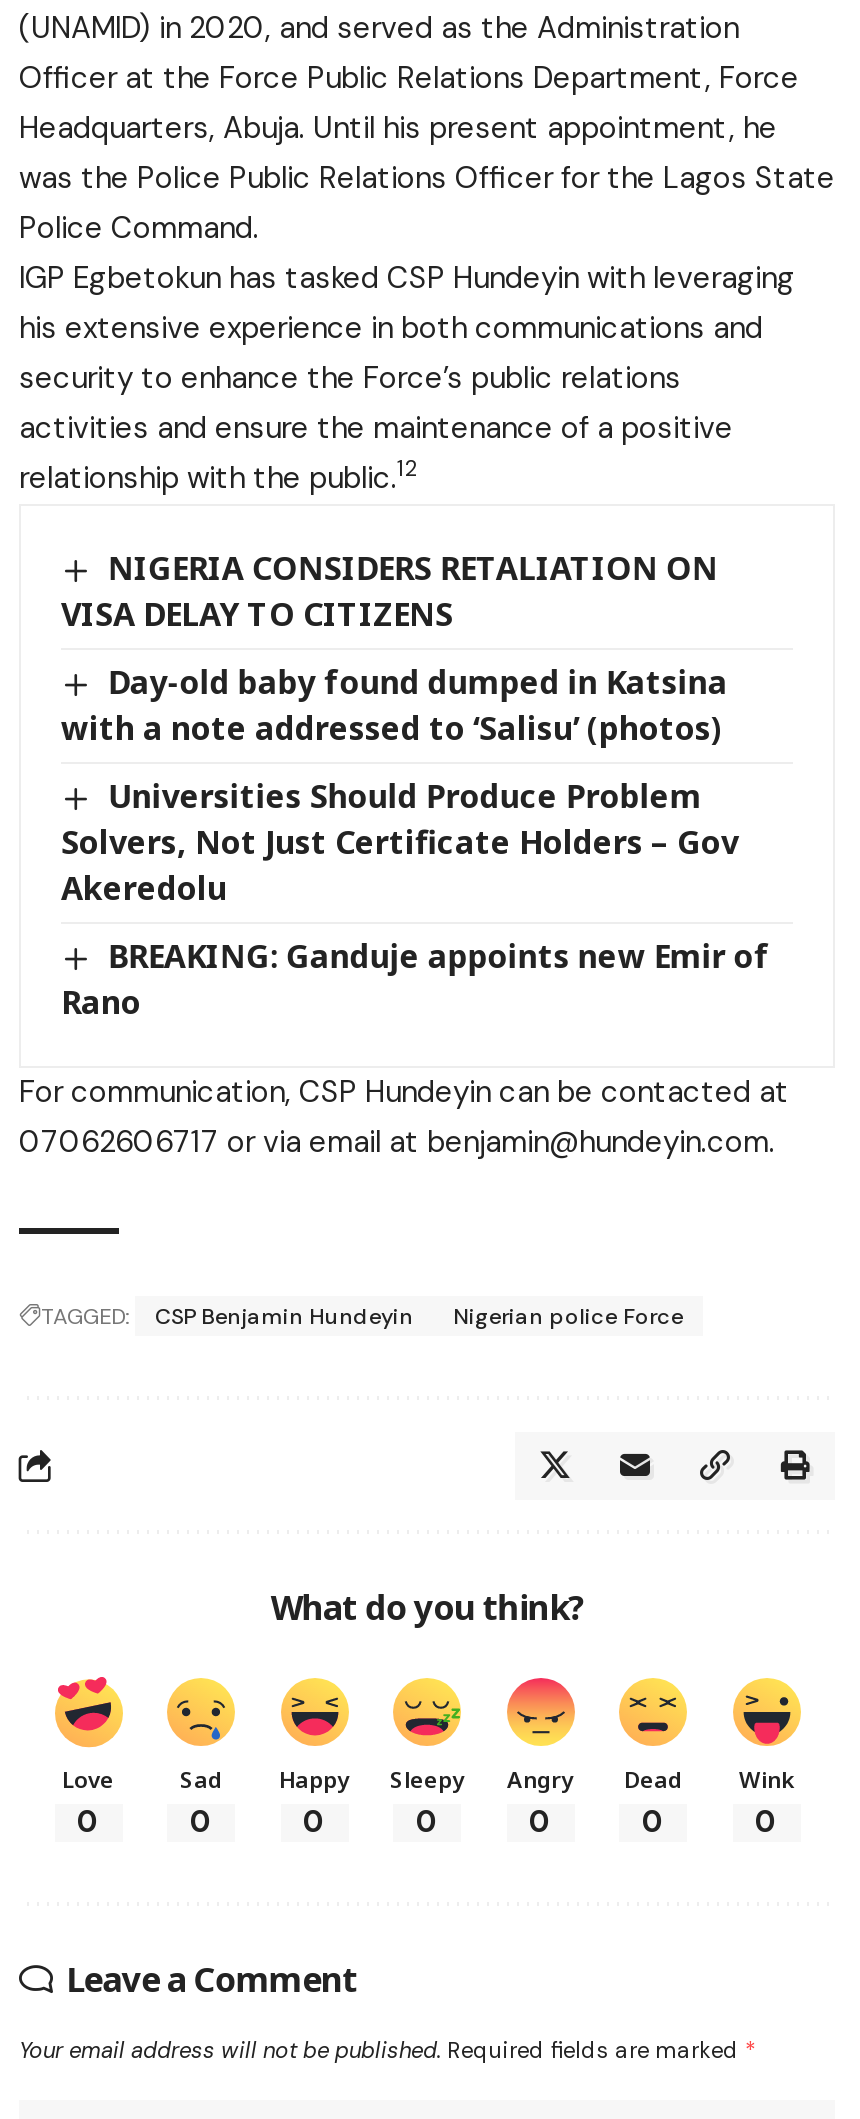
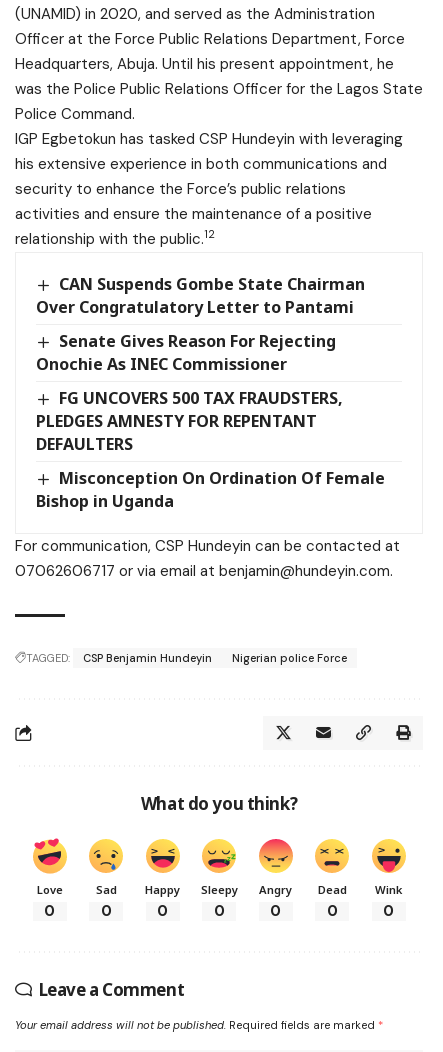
- NIGERIA CONSIDERS RETALIATION ON
- VISA DELAY TO CITIZENS
+ CAN Suspends Gombe State Chairman
+ Over Congratulatory Letter to Pantami

- Day-old baby found dumped in Katsina
- with a note addressed to ‘Salisu’ (photos)
+ Senate Gives Reason For Rejecting
+ Onochie As INEC Commissioner

- Universities Should Produce Problem
- Solvers, Not Just Certificate Holders – Gov
- Akeredolu
+ FG UNCOVERS 500 TAX FRAUDSTERS,
+ PLEDGES AMNESTY FOR REPENTANT
+ DEFAULTERS

- BREAKING: Ganduje appoints new Emir of
- Rano
+ Misconception On Ordination Of Female
+ Bishop in Uganda
